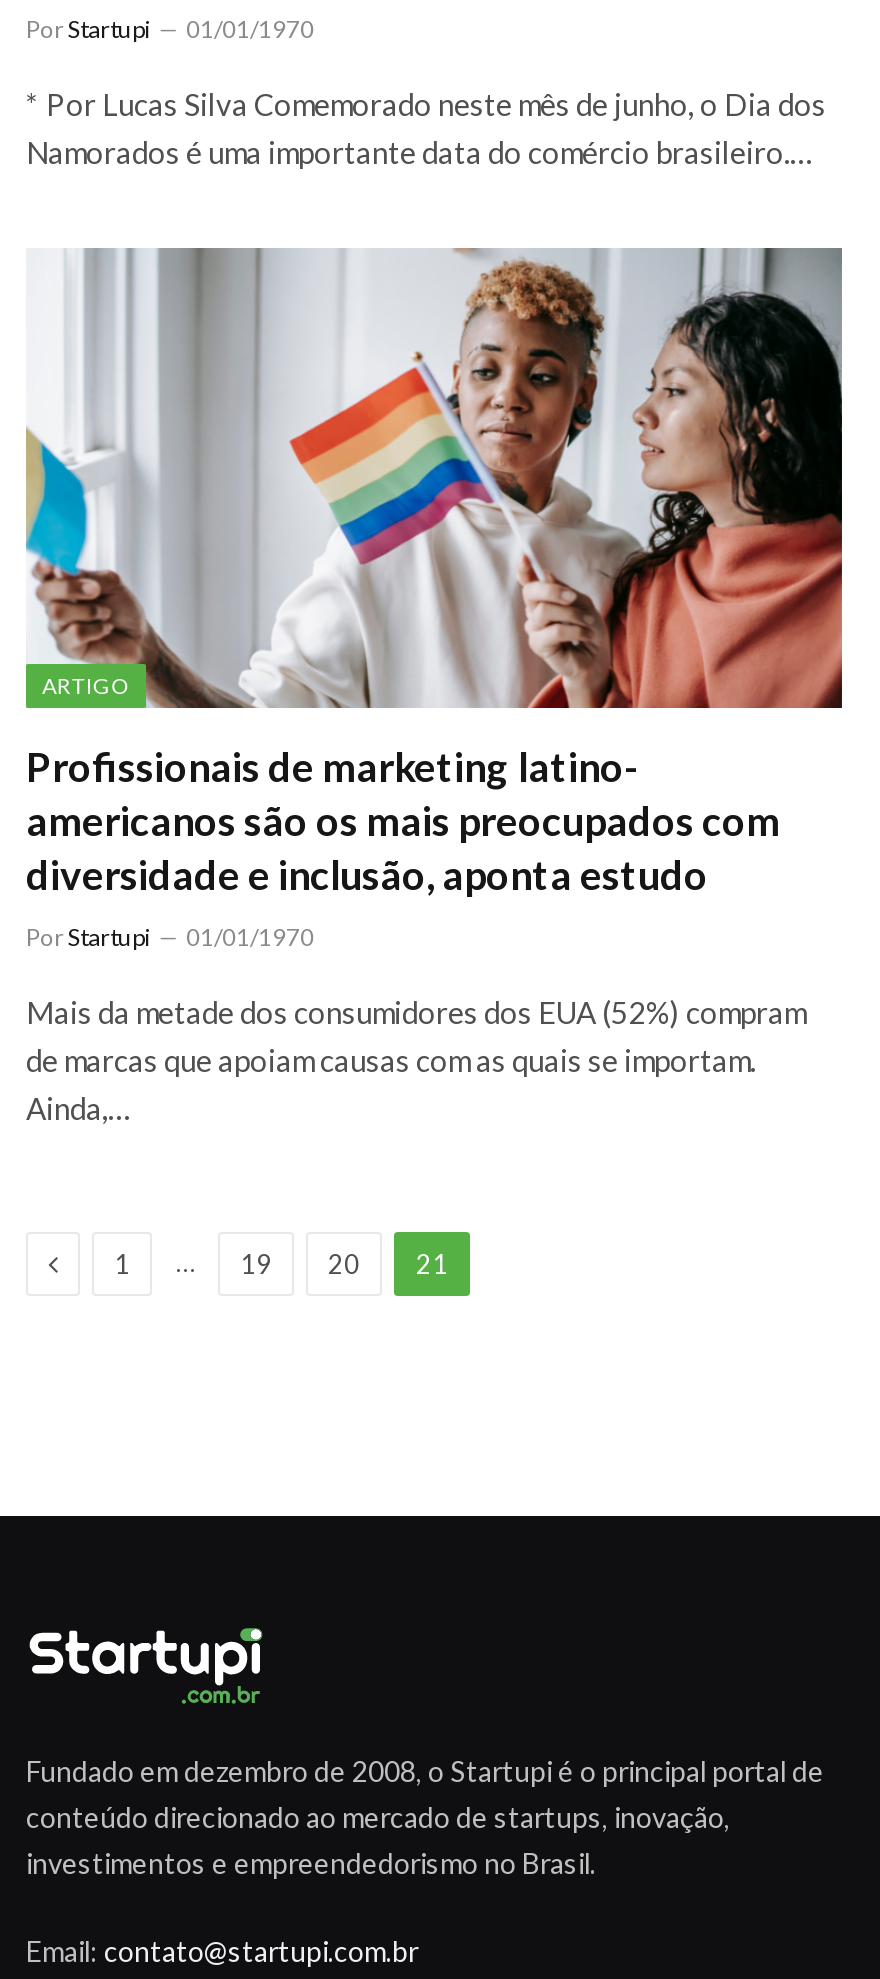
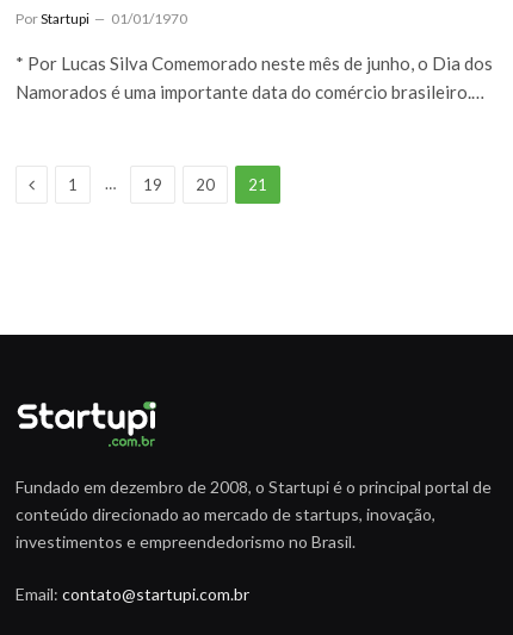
- [image]
- ARTIGO
- Profissionais de marketing latino-
- americanos são os mais preocupados com
- diversidade e inclusão, aponta estudo
- Por Startupi
- 01/01/1970
- Mais da metade dos consumidores dos EUA (52%) compram
- de marcas que apoiam causas com as quais se importam.
- Ainda,…
